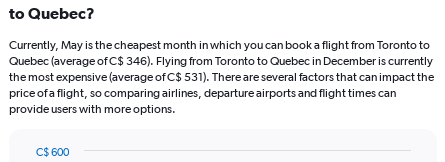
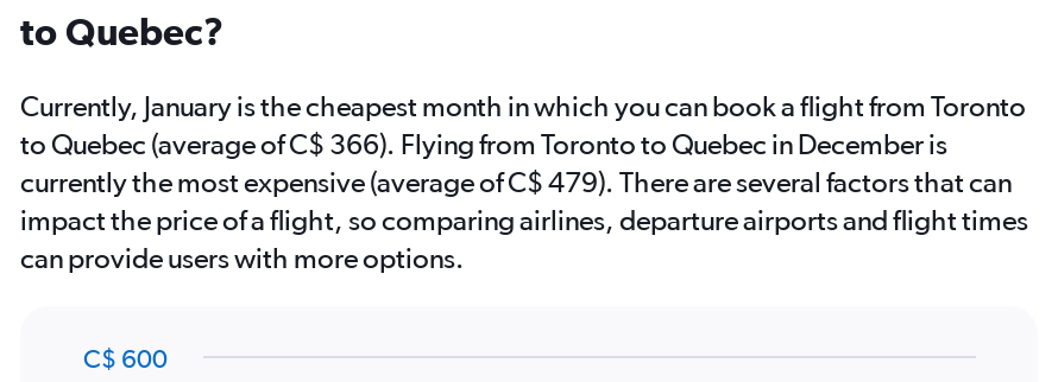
- Currently, May is the cheapest month in which you can book a flight from Toronto to
- Quebec (average of C$ 346). Flying from Toronto to Quebec in December is currently
- the most expensive (average of C$ 531). There are several factors that can impact the
- price of a flight, so comparing airlines, departure airports and flight times can
- provide users with more options.
+ Currently, January is the cheapest month in which you can book a flight from Toronto
+ to Quebec (average of C$ 366). Flying from Toronto to Quebec in December is
+ currently the most expensive (average of C$ 479). There are several factors that can
+ impact the price of a flight, so comparing airlines, departure airports and flight times
+ can provide users with more options.
